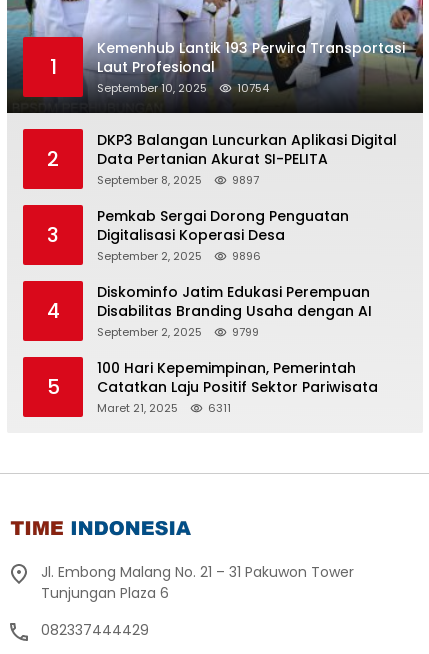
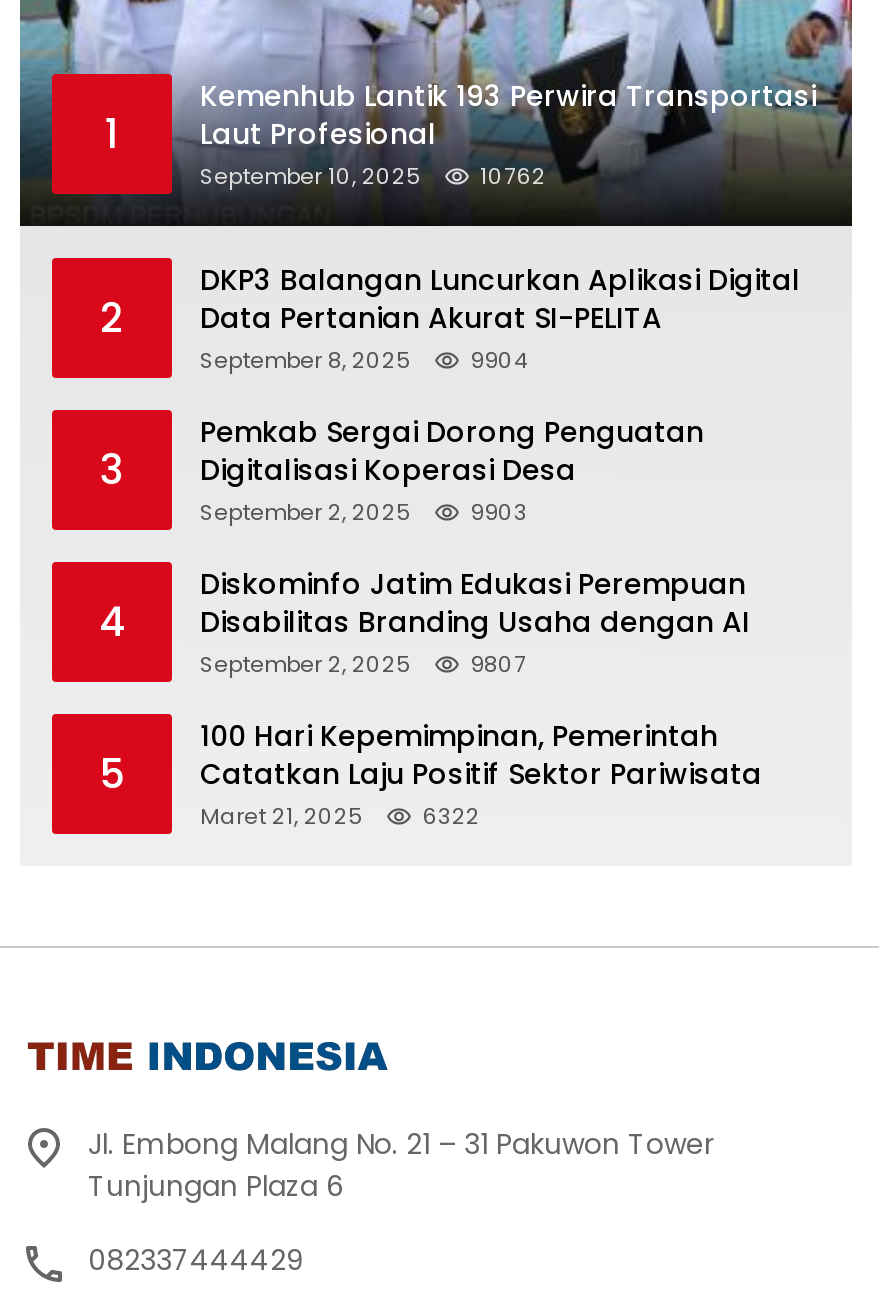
- September 10, 2025 10754
+ September 10, 2025 10762

- September 8, 2025 9897
+ September 8, 2025 9904

- September 2, 2025 9896
+ September 2, 2025 9903

- September 2, 2025 9799
+ September 2, 2025 9807

- Maret 21, 2025 6311
+ Maret 21, 2025 6322
